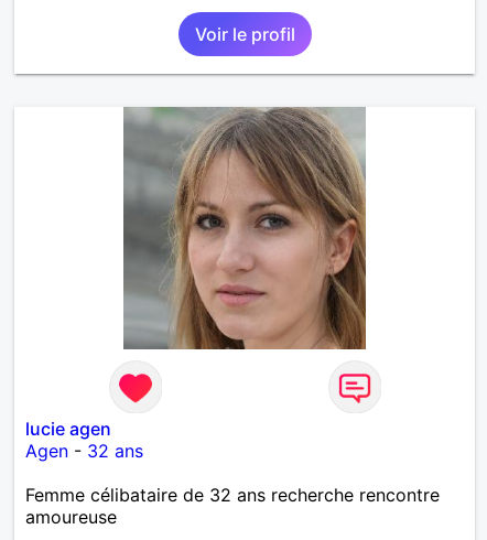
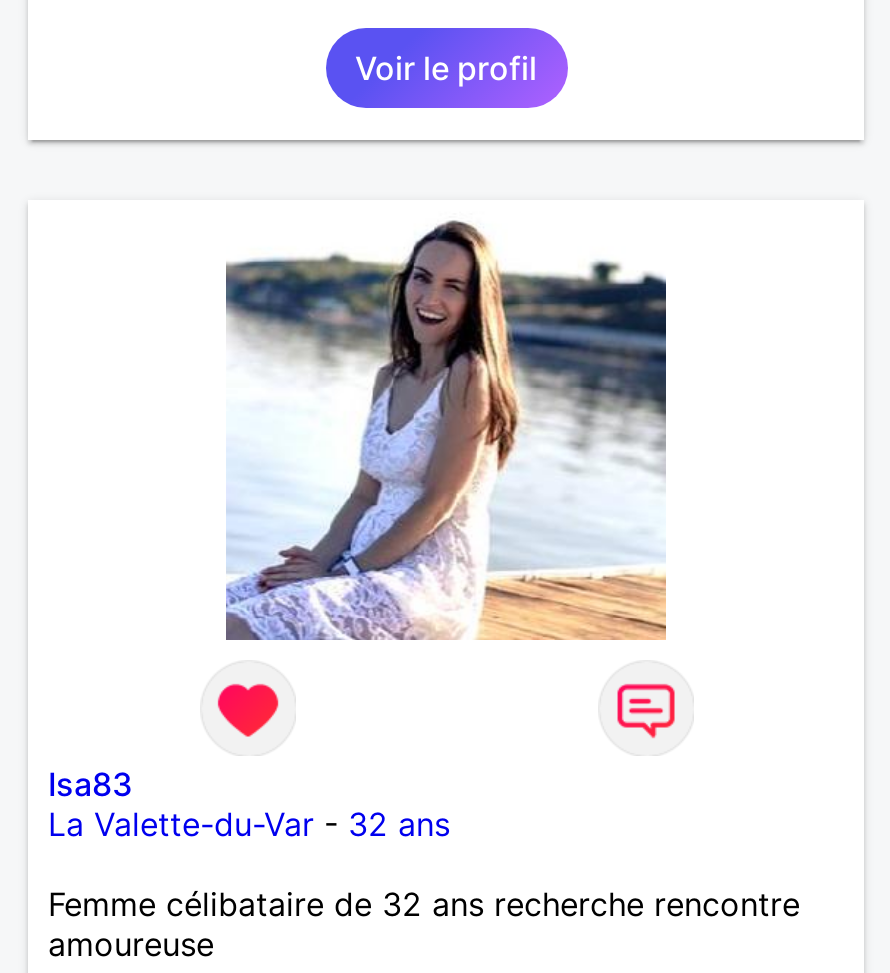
- [image]
+ [image]

- lucie agen
- Agen - 32 ans
+ Isa83
+ La Valette-du-Var - 32 ans
